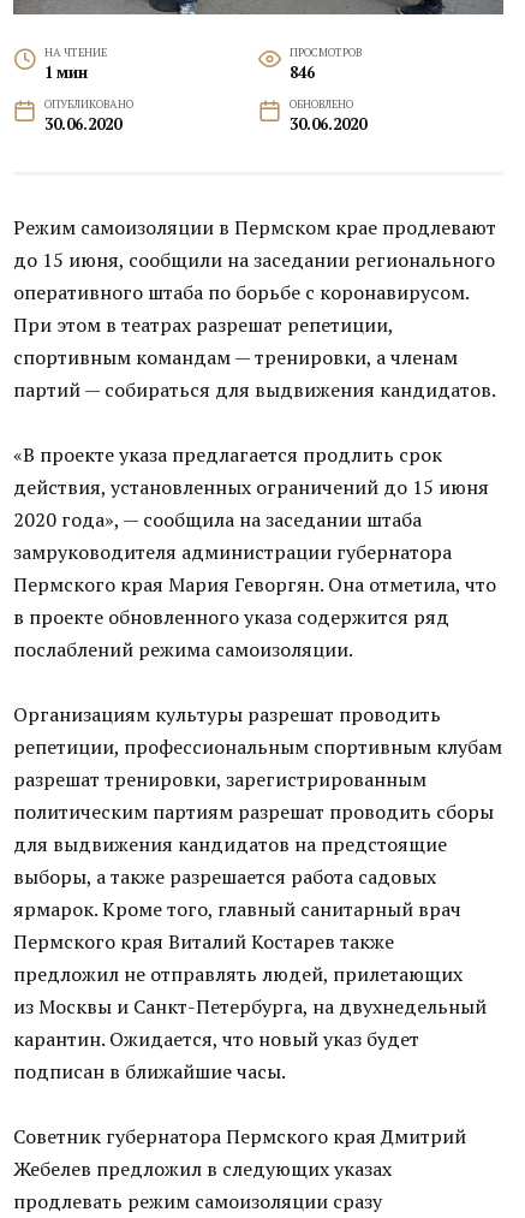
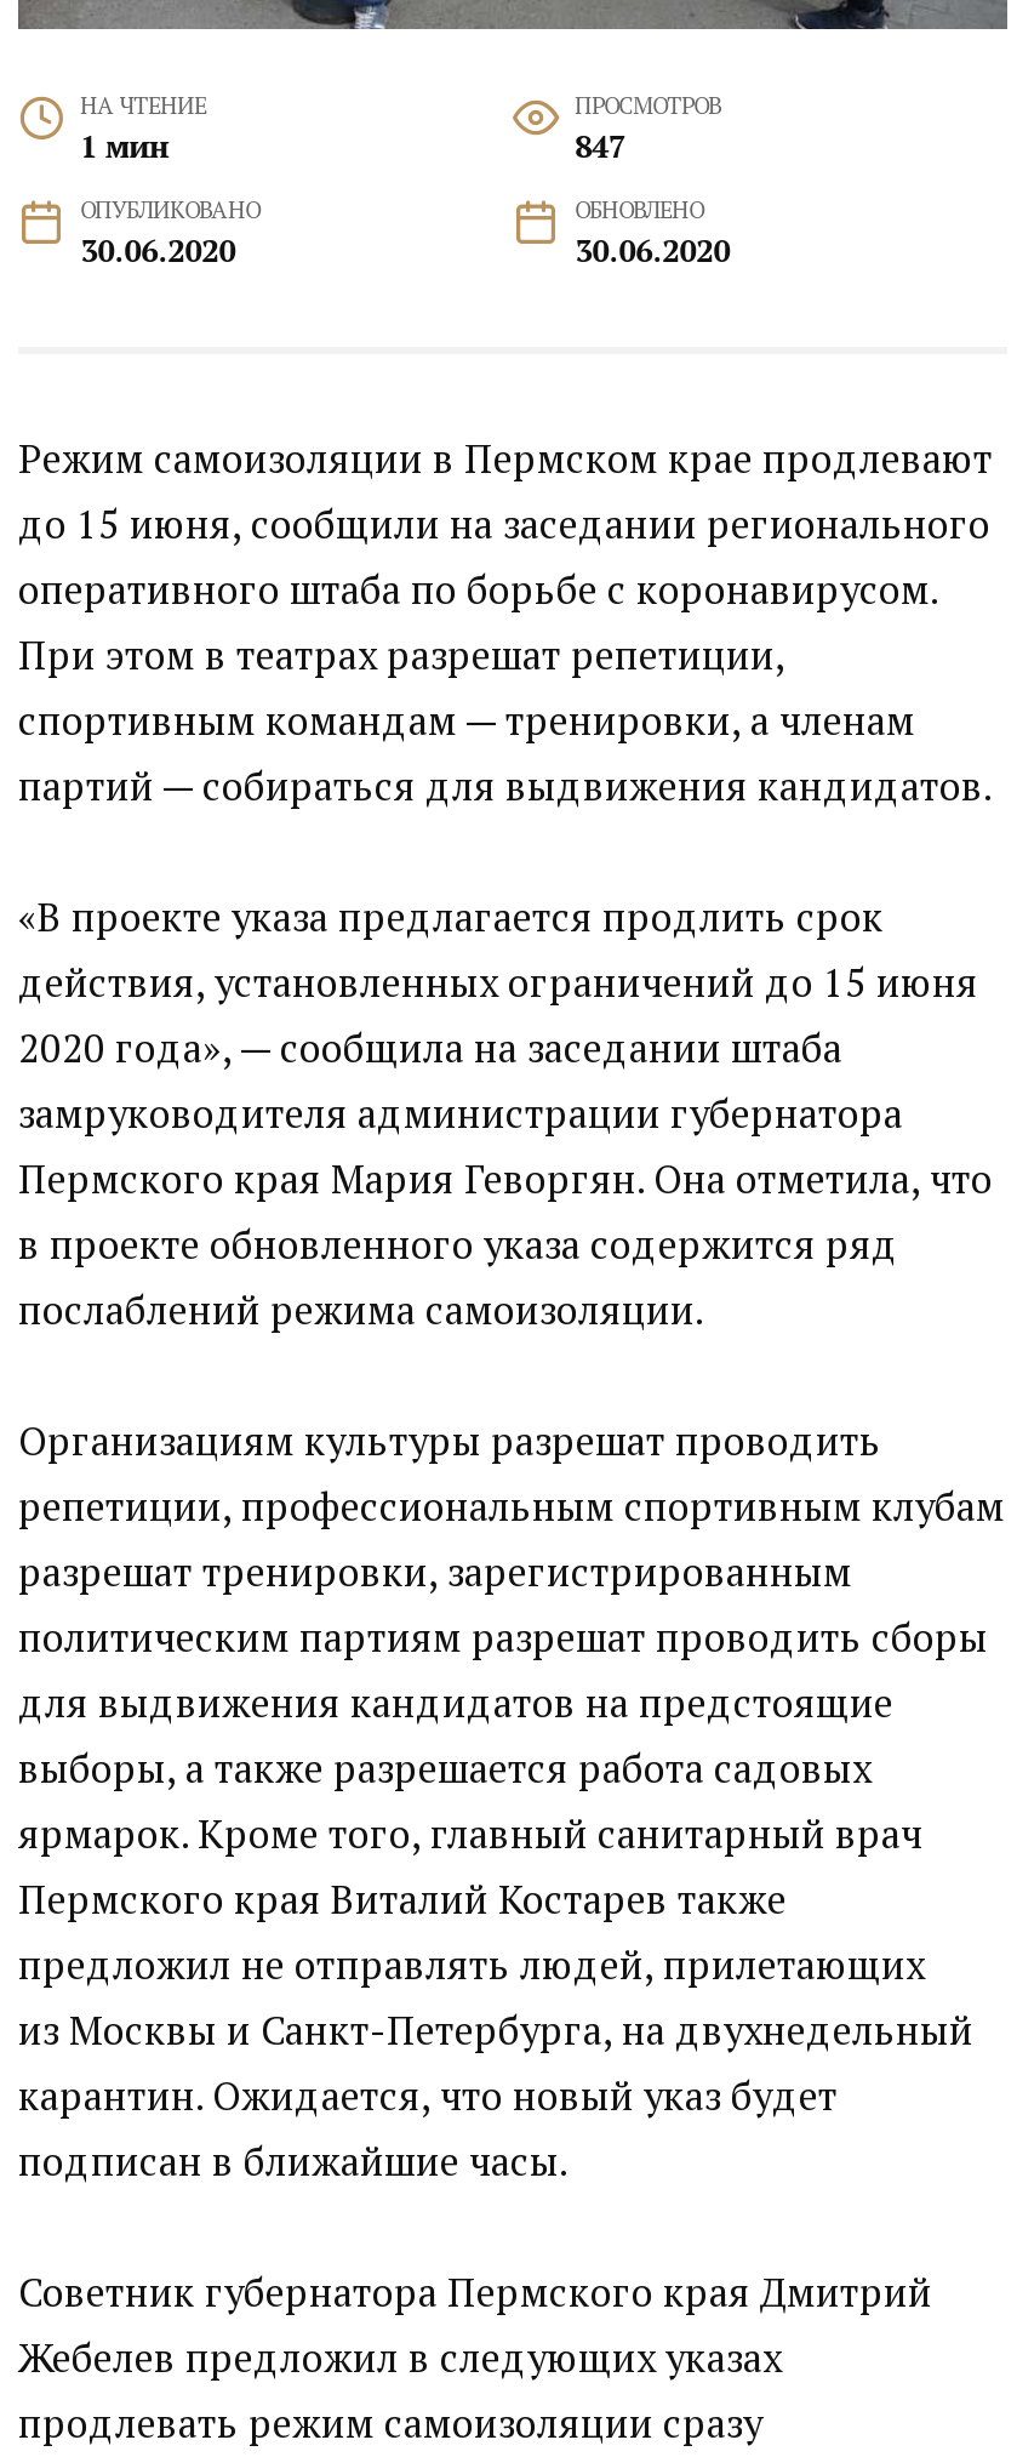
- 846
+ 847
